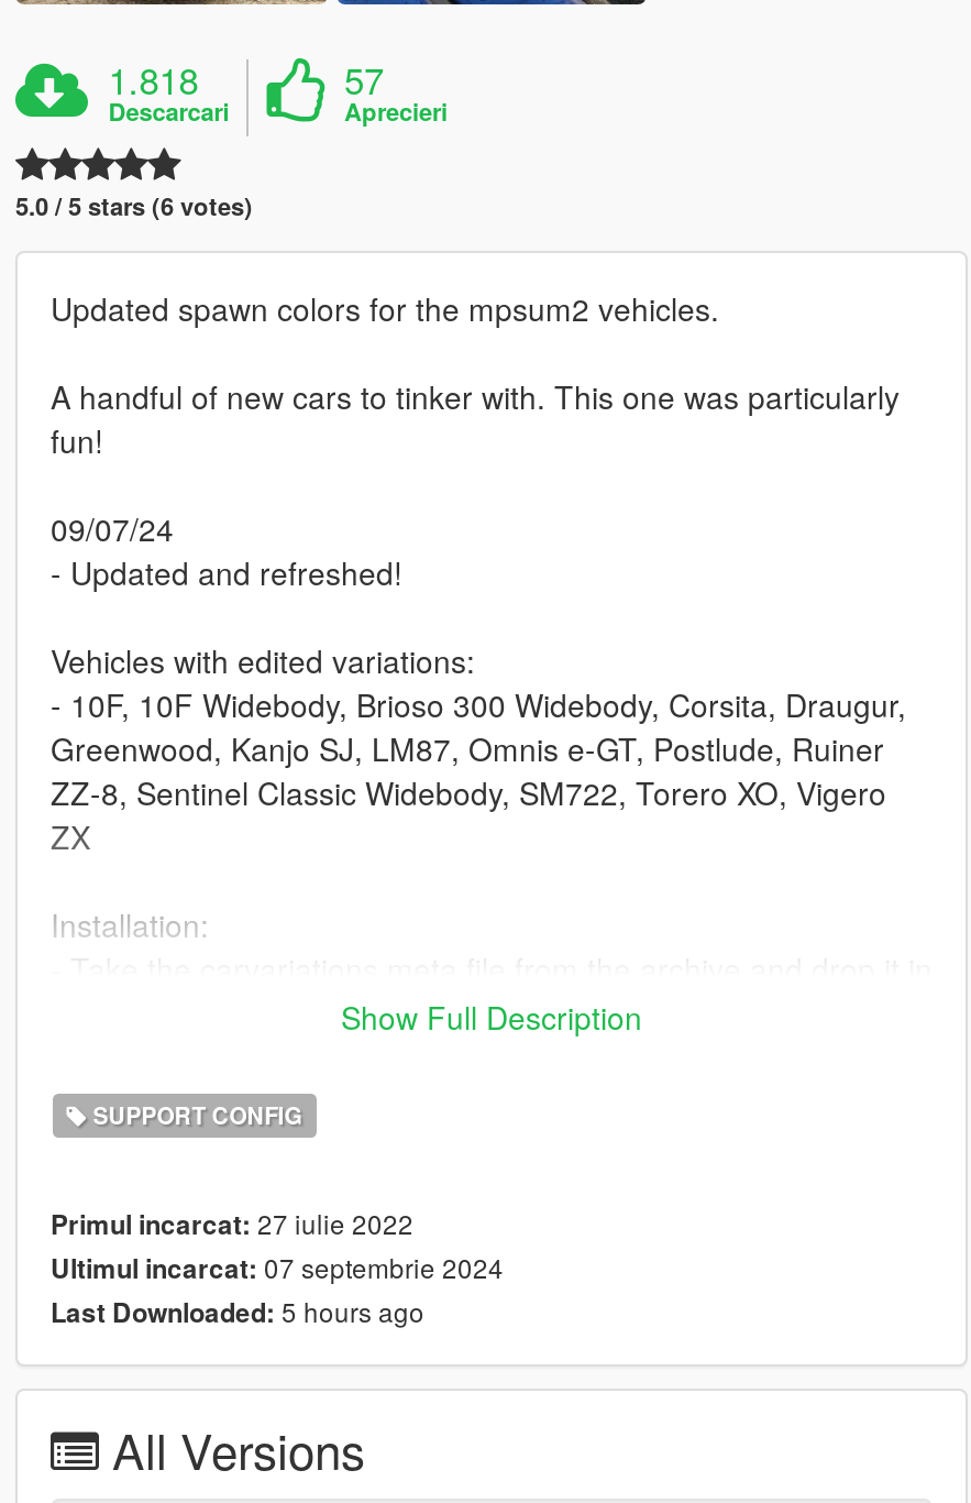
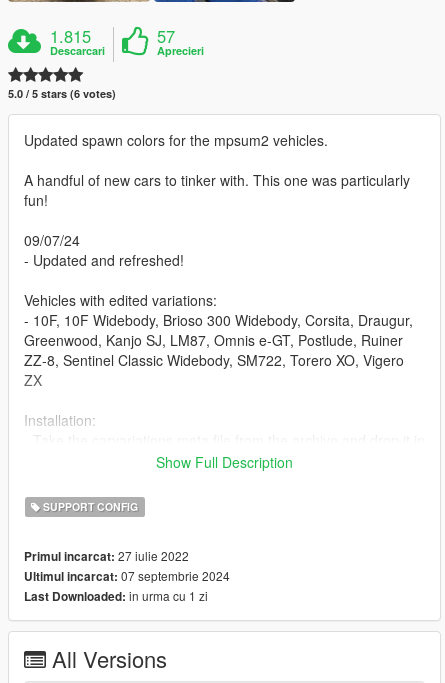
- 1.818
+ 1.815

- Last Downloaded: 5 hours ago
+ Last Downloaded: in urma cu 1 zi
